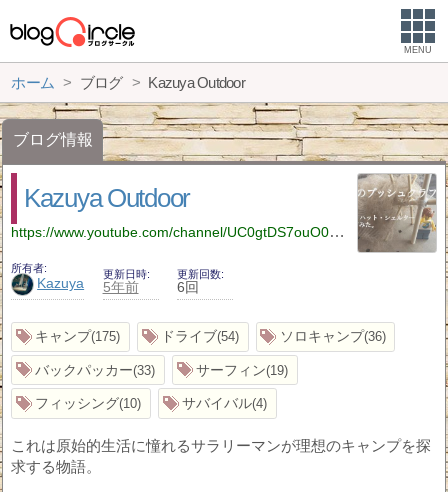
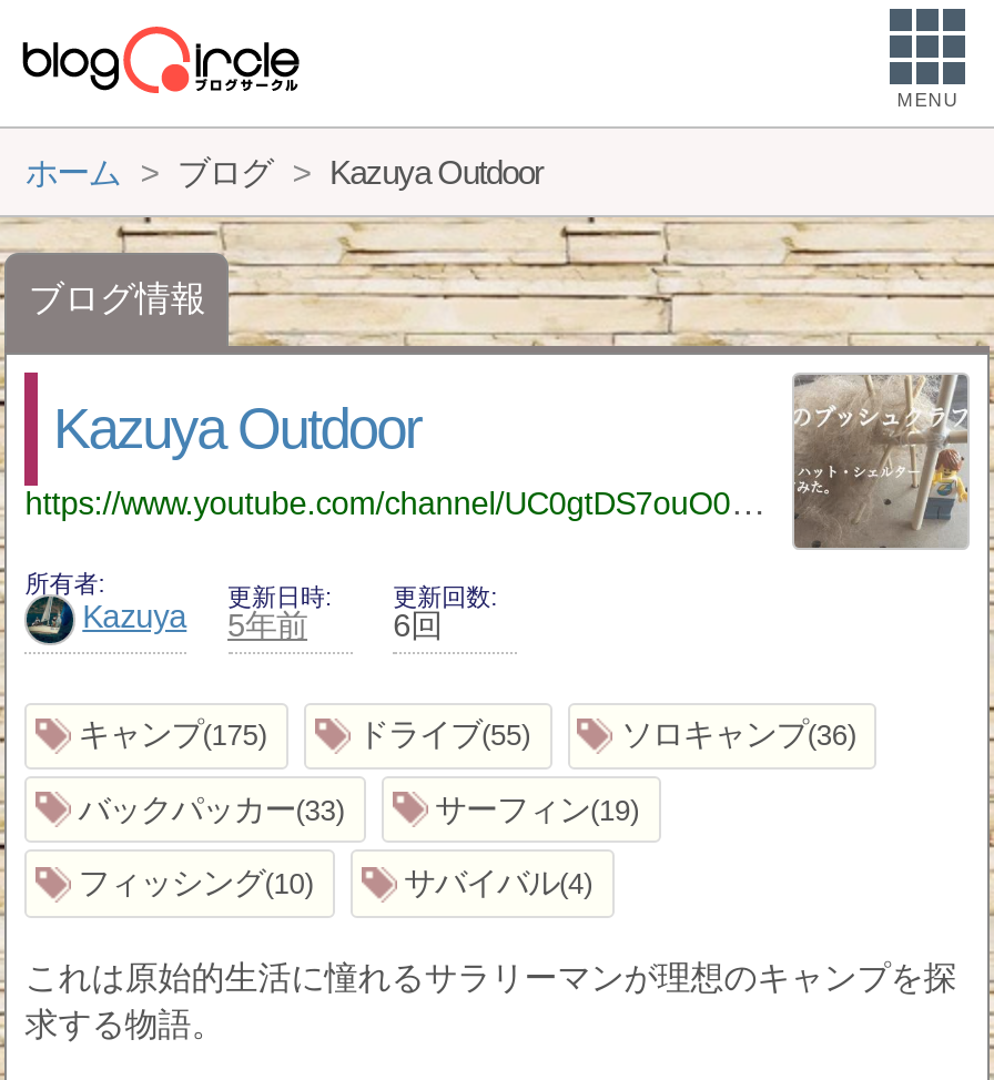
- ドライブ 54
+ ドライブ 55
